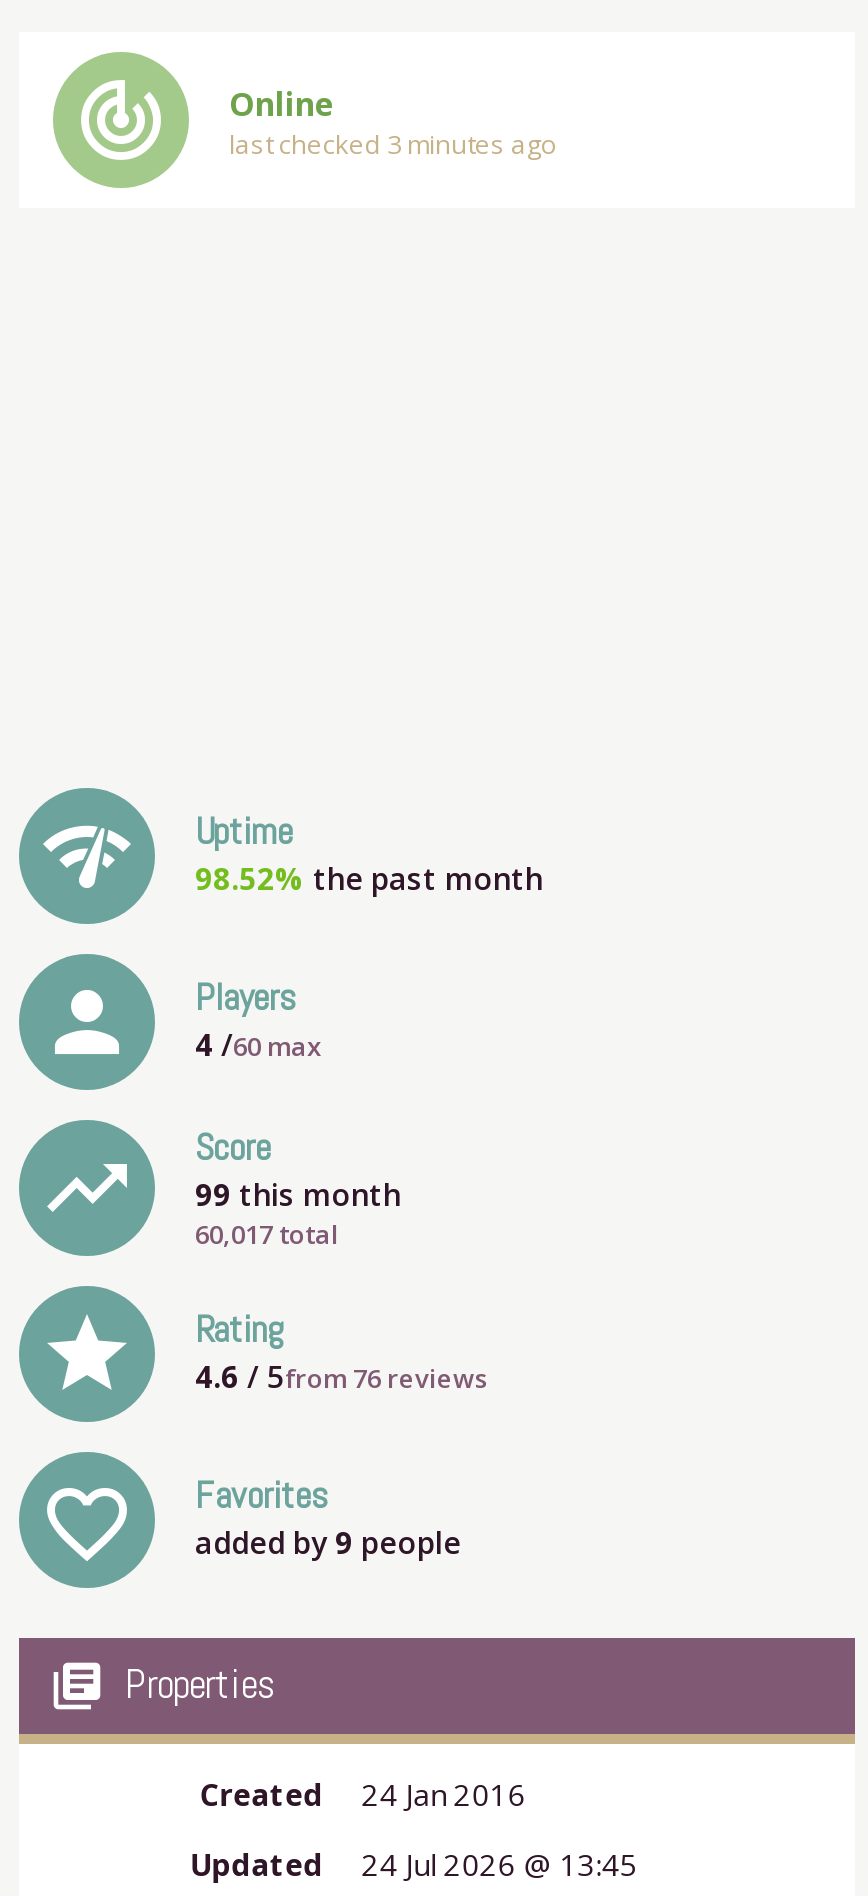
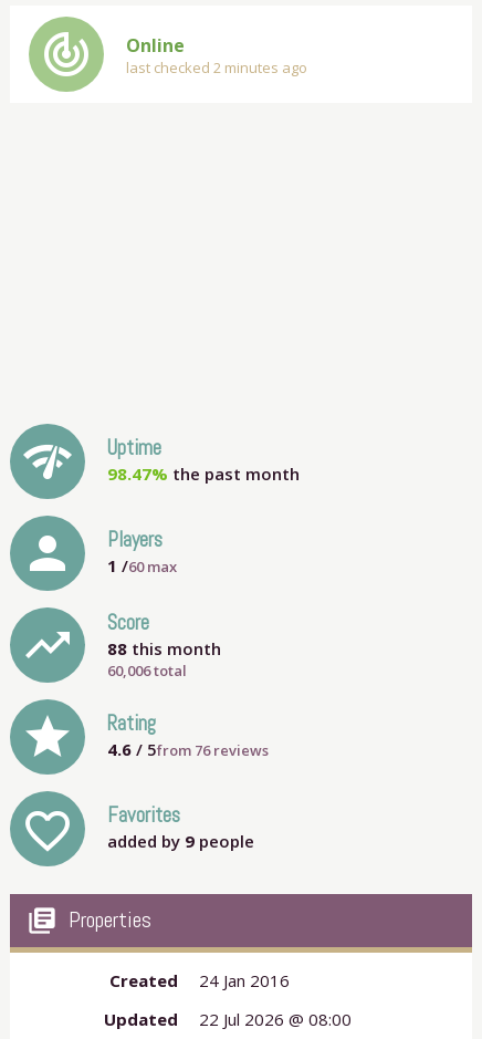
- last checked 3 minutes ago
+ last checked 2 minutes ago

- 98.52% the past month
+ 98.47% the past month

- 4 /60 max
+ 1 /60 max

- 99 this month
+ 88 this month

- 60,017 total
+ 60,006 total

- Updated 24 Jul 2026 @ 13:45
+ Updated 22 Jul 2026 @ 08:00
